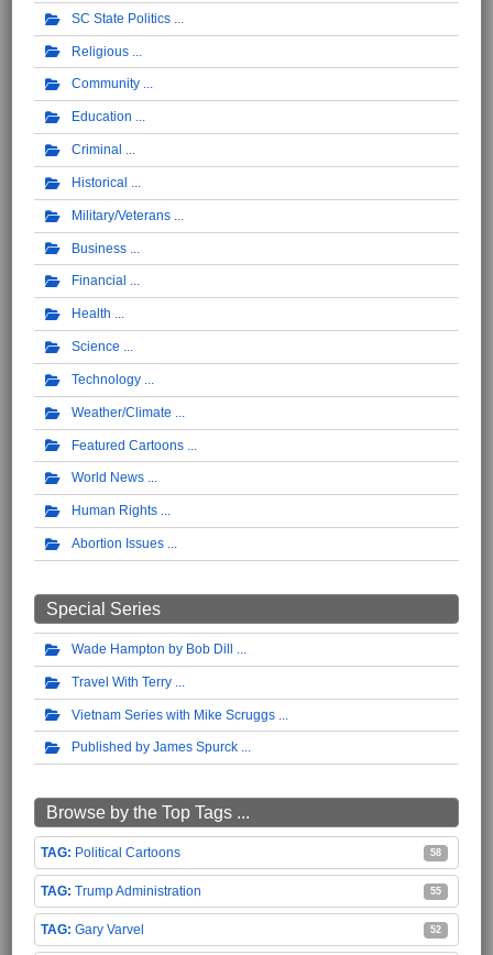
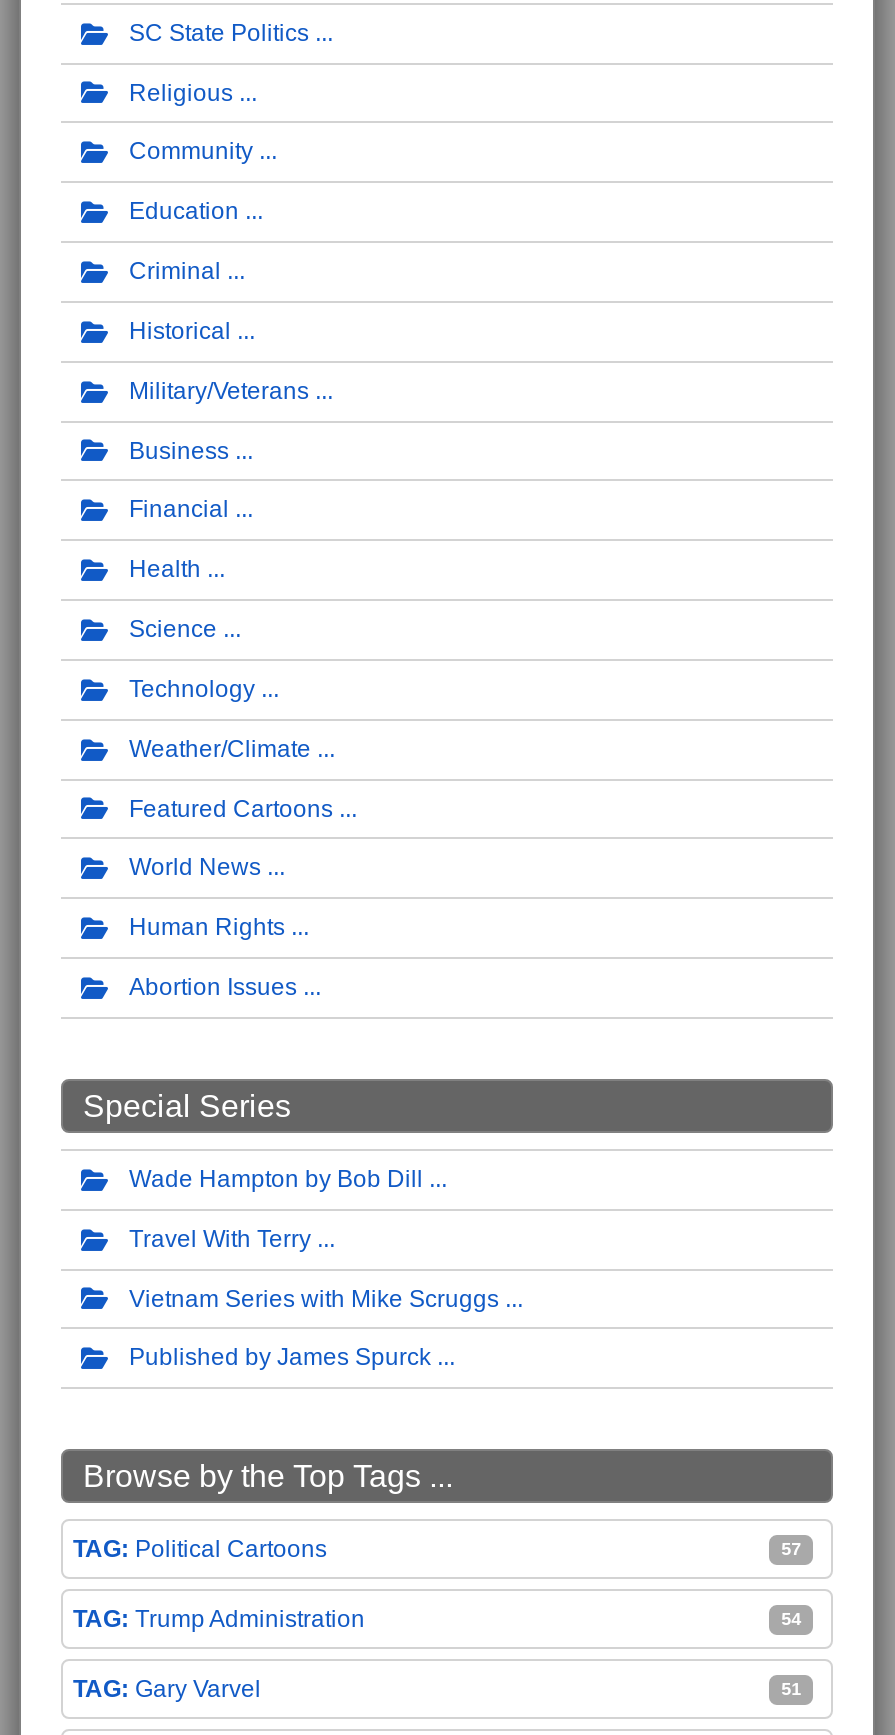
- 58
+ 57

- 55
+ 54

- 52
+ 51
